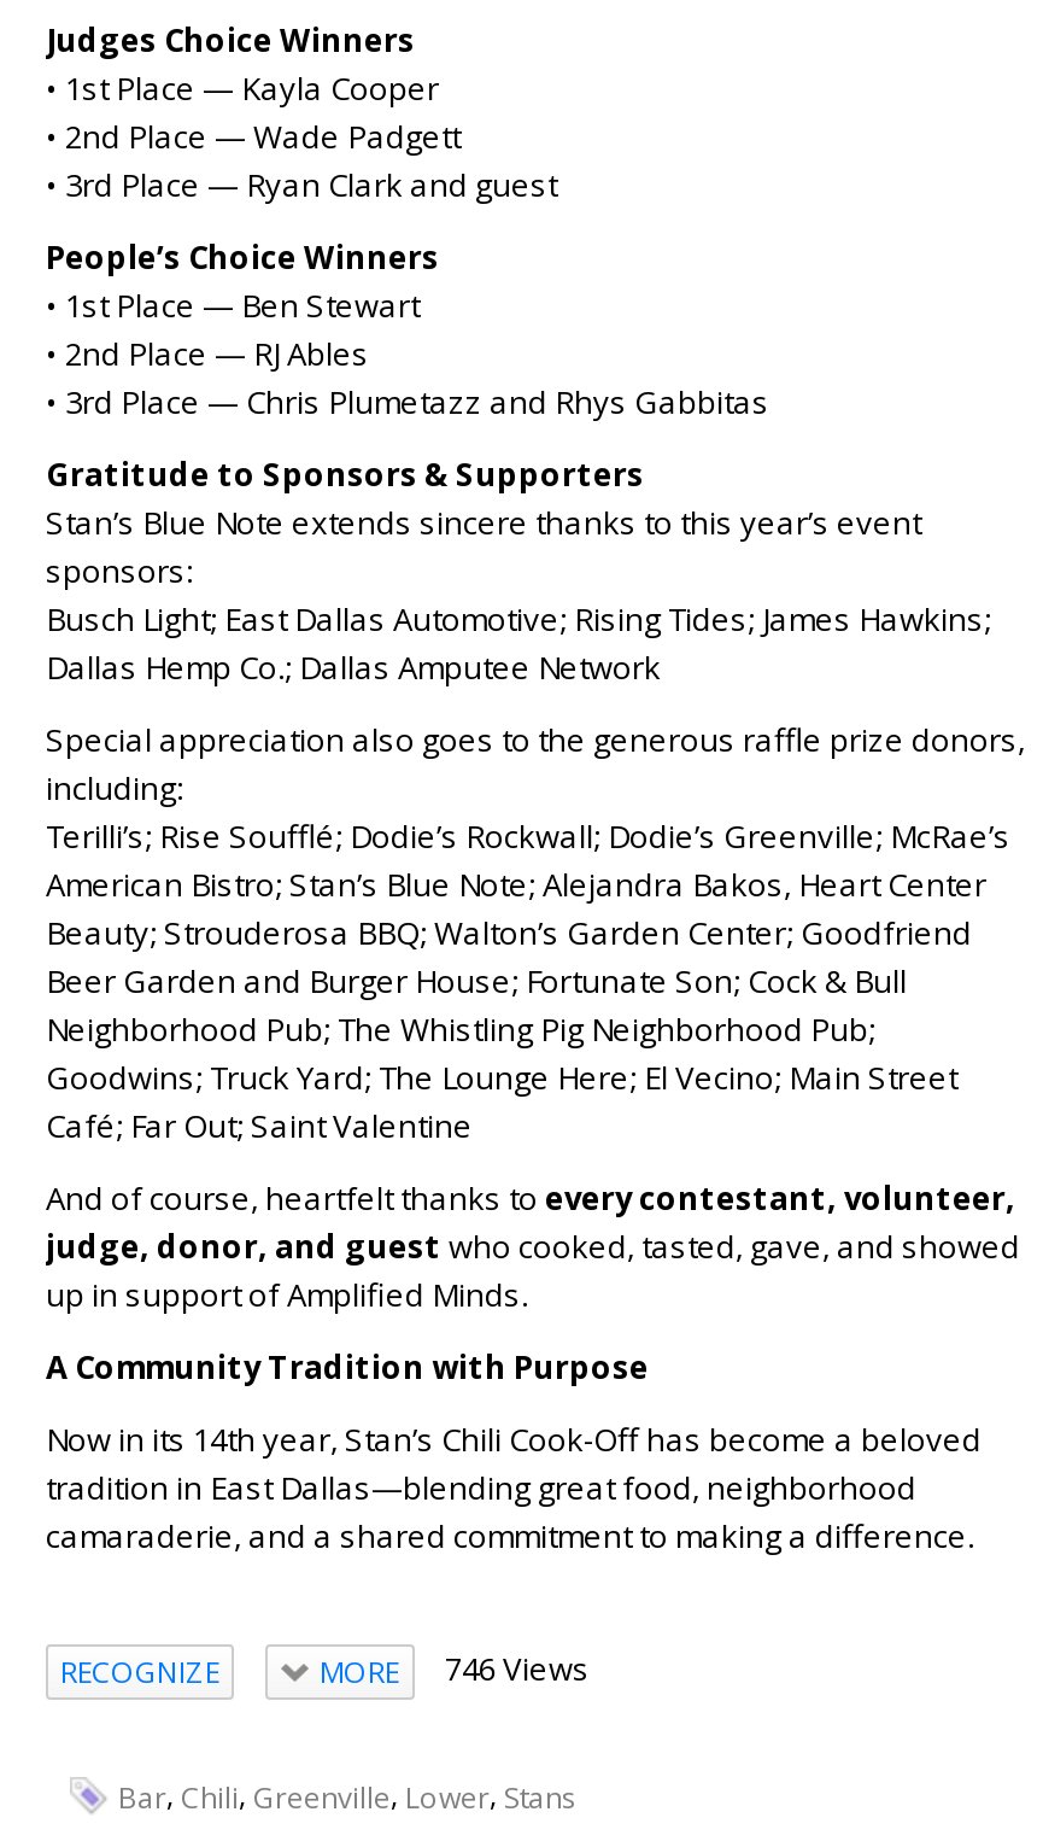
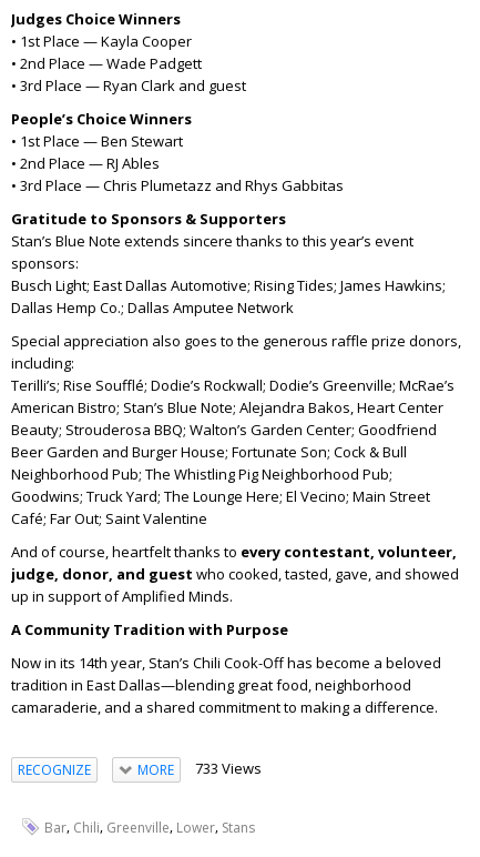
- MORE 746 Views
+ MORE 733 Views
